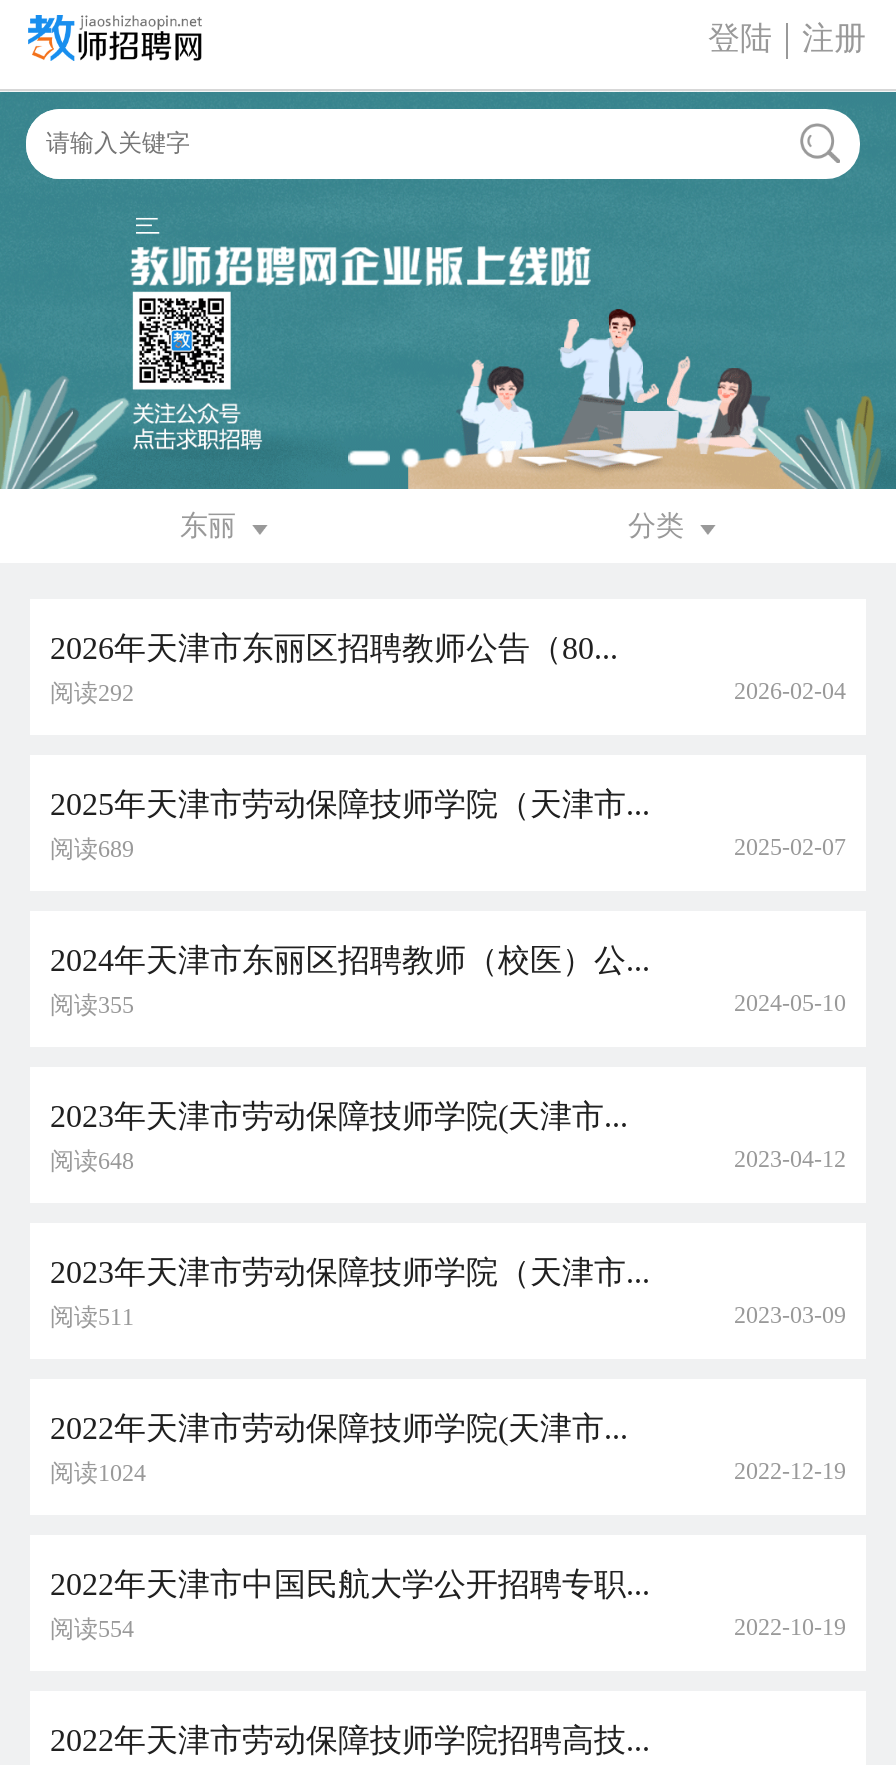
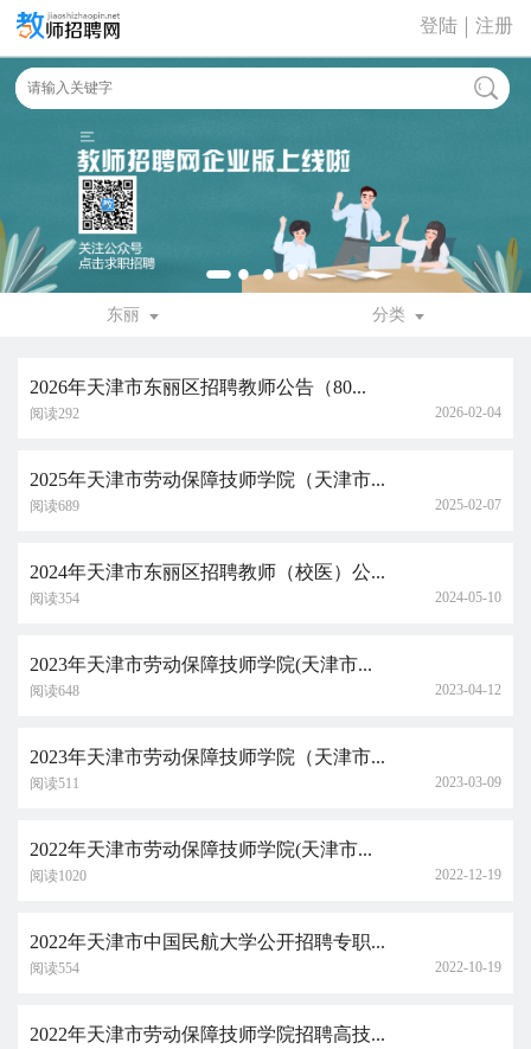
- 阅读355
+ 阅读354

- 阅读1024
+ 阅读1020
